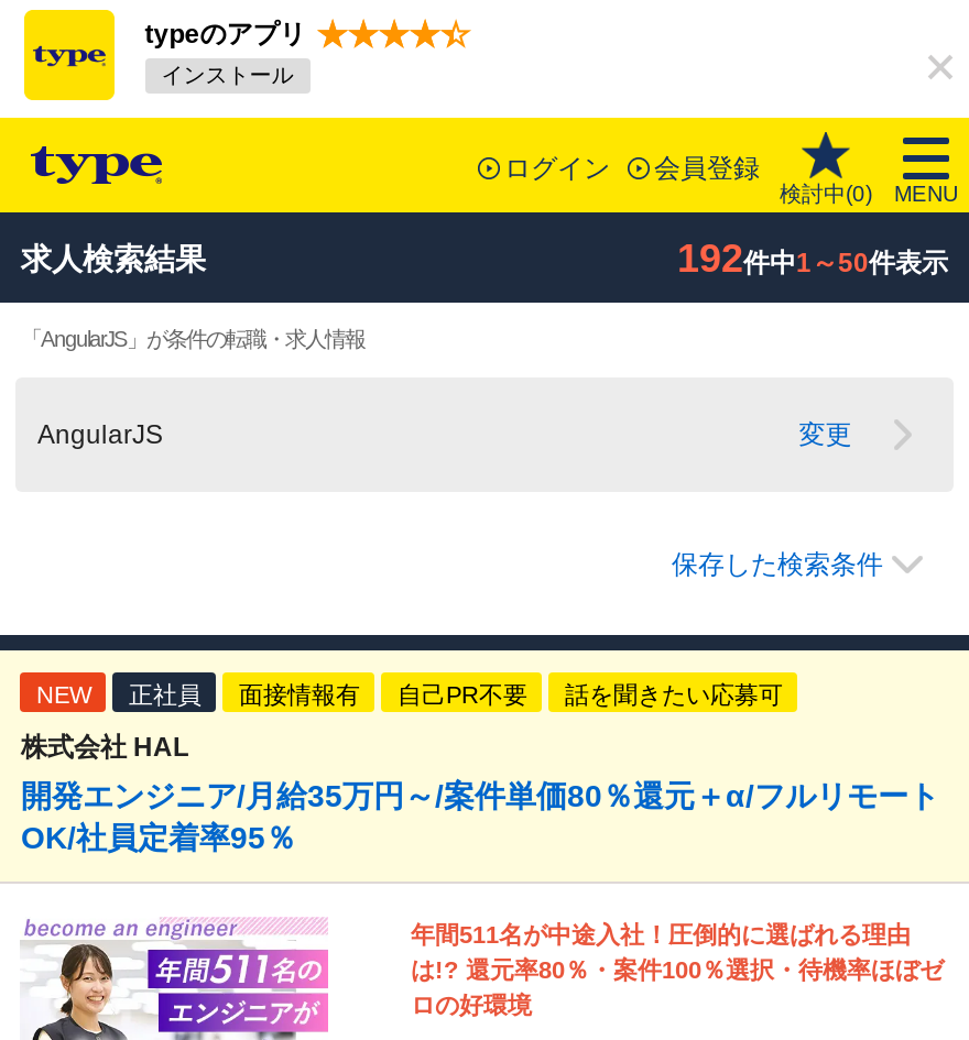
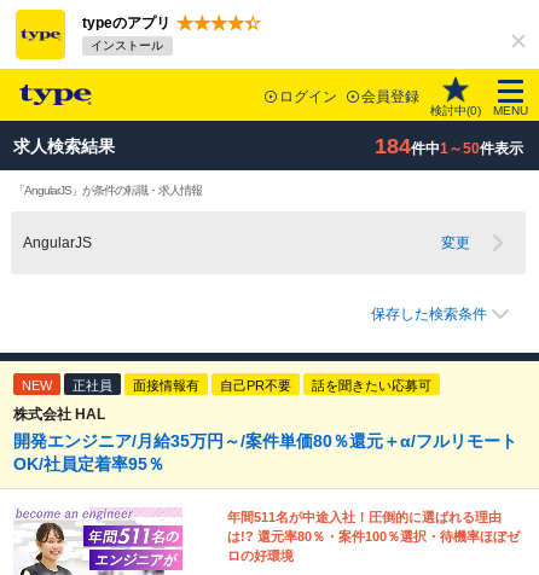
- 192件中1～50件表示
+ 184件中1～50件表示
